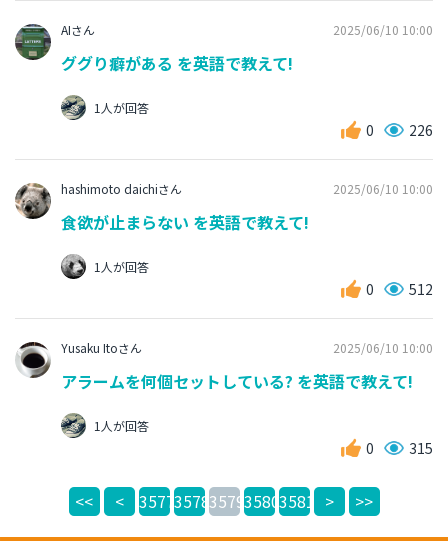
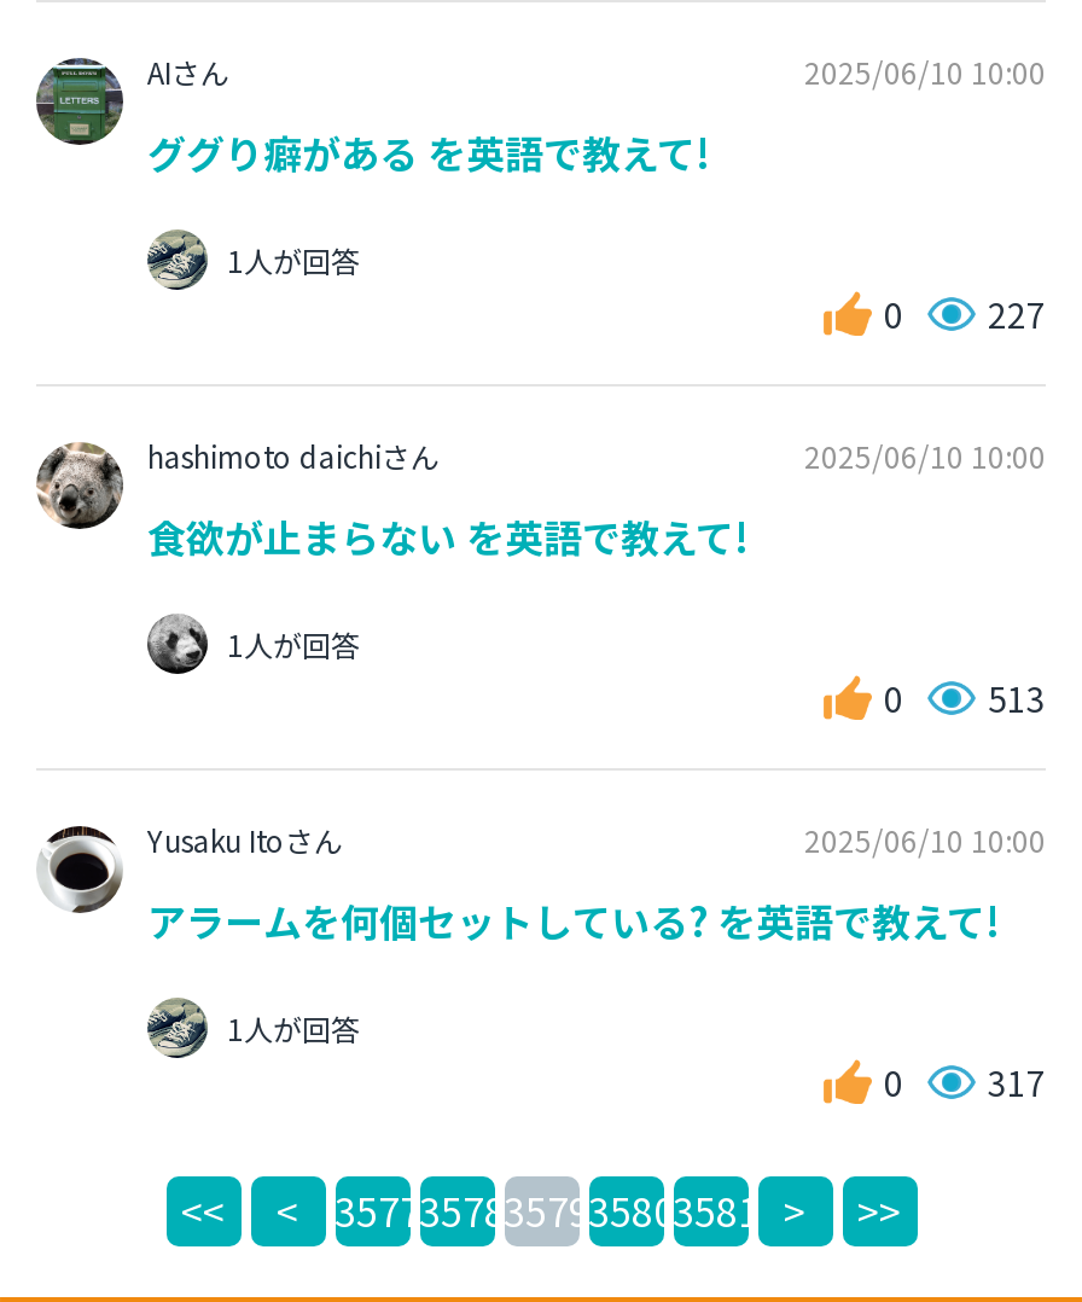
- 0 226
+ 0 227

- 0 512
+ 0 513

- 0 315
+ 0 317
